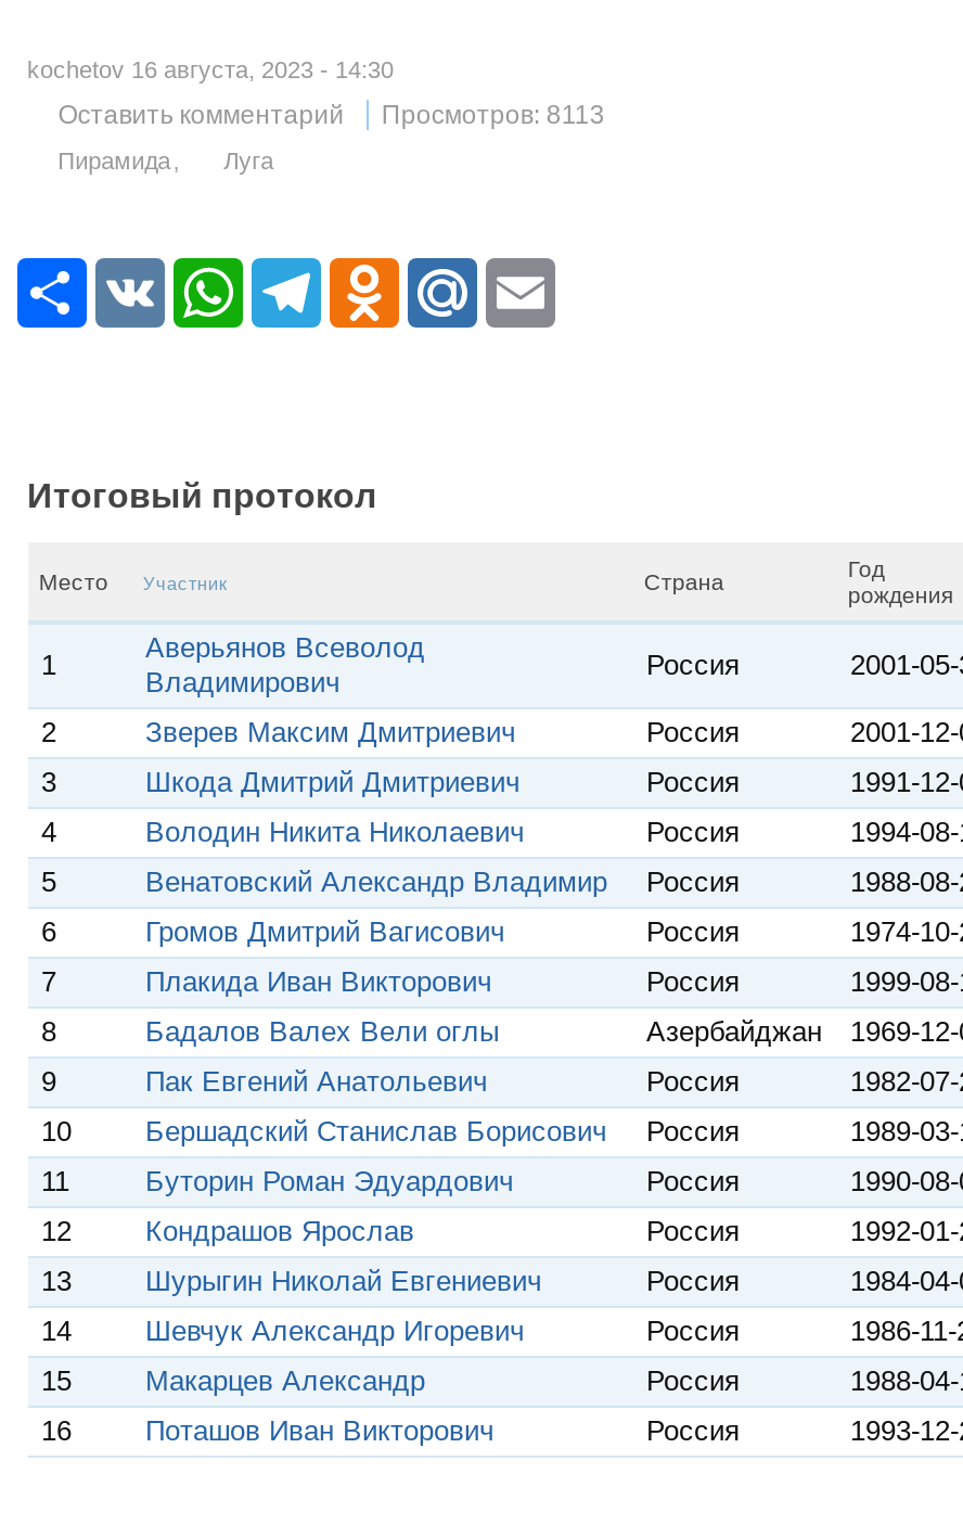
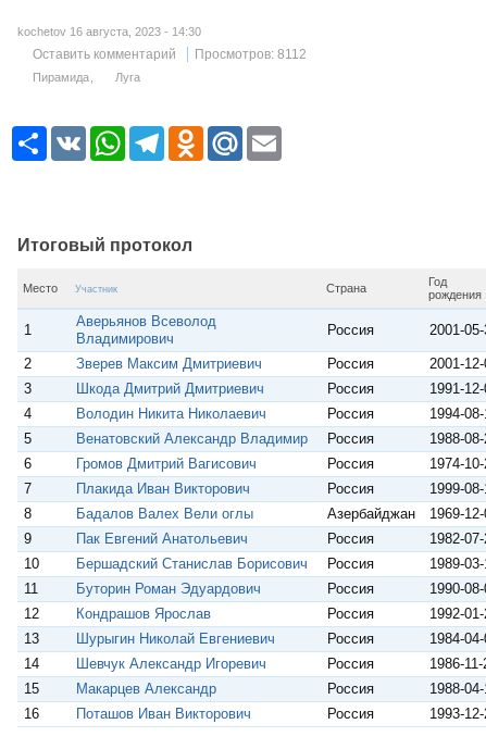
- Оставить комментарий Просмотров: 8113
+ Оставить комментарий Просмотров: 8112
